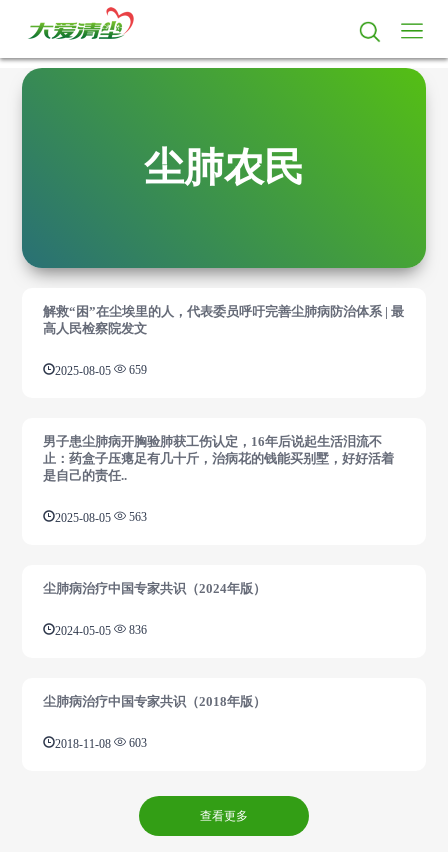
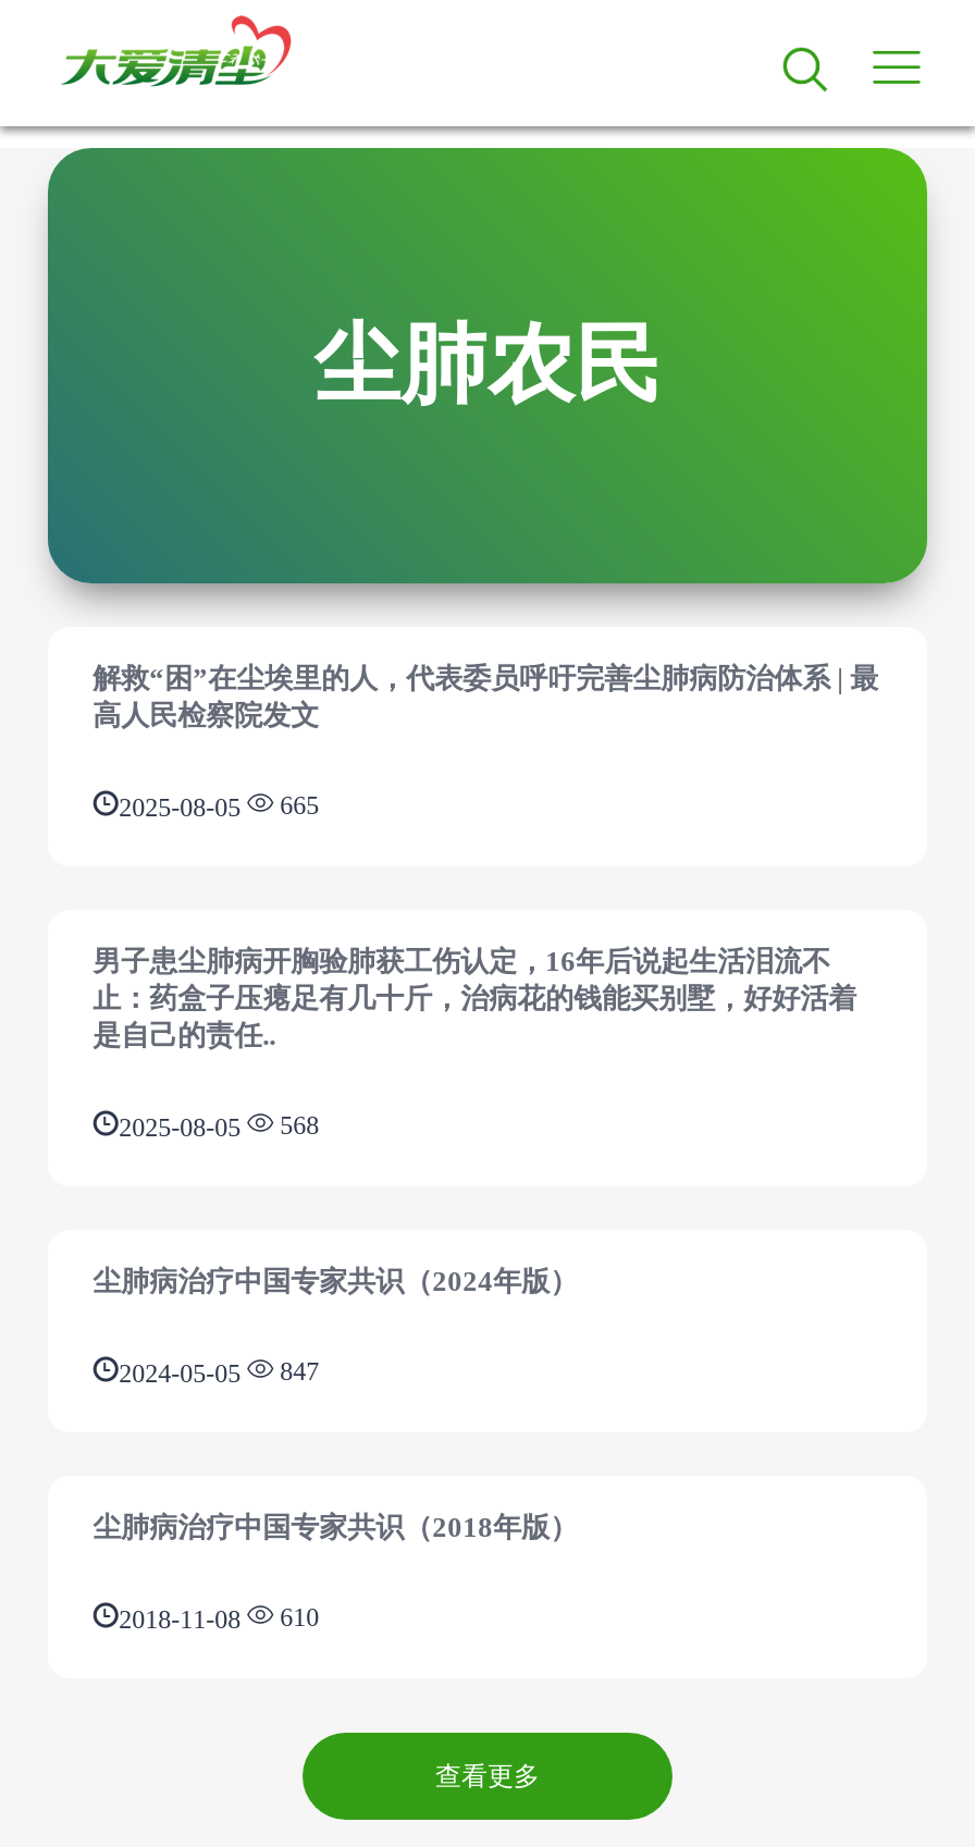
- 2025-08-05 659
+ 2025-08-05 665

- 2025-08-05 563
+ 2025-08-05 568

- 2024-05-05 836
+ 2024-05-05 847

- 2018-11-08 603
+ 2018-11-08 610
